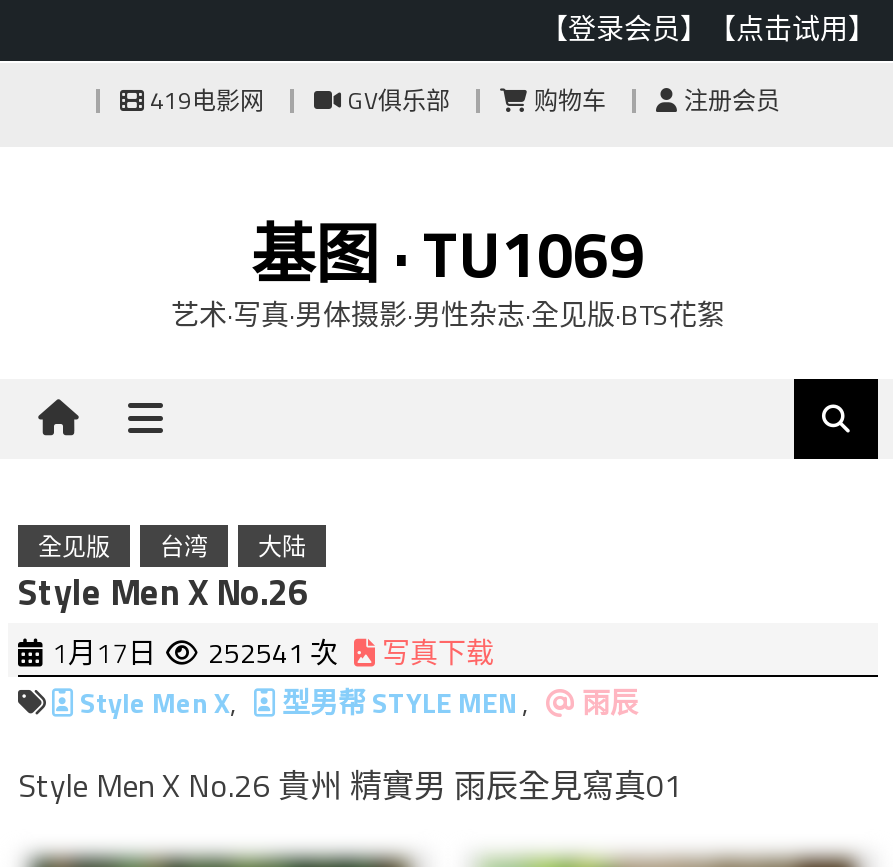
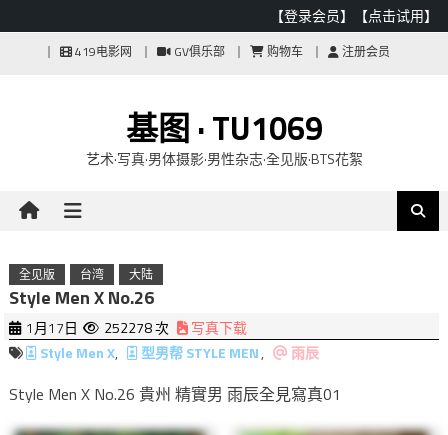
- 1月17日 252541 次 写真下载
+ 1月17日 252278 次 写真下载
